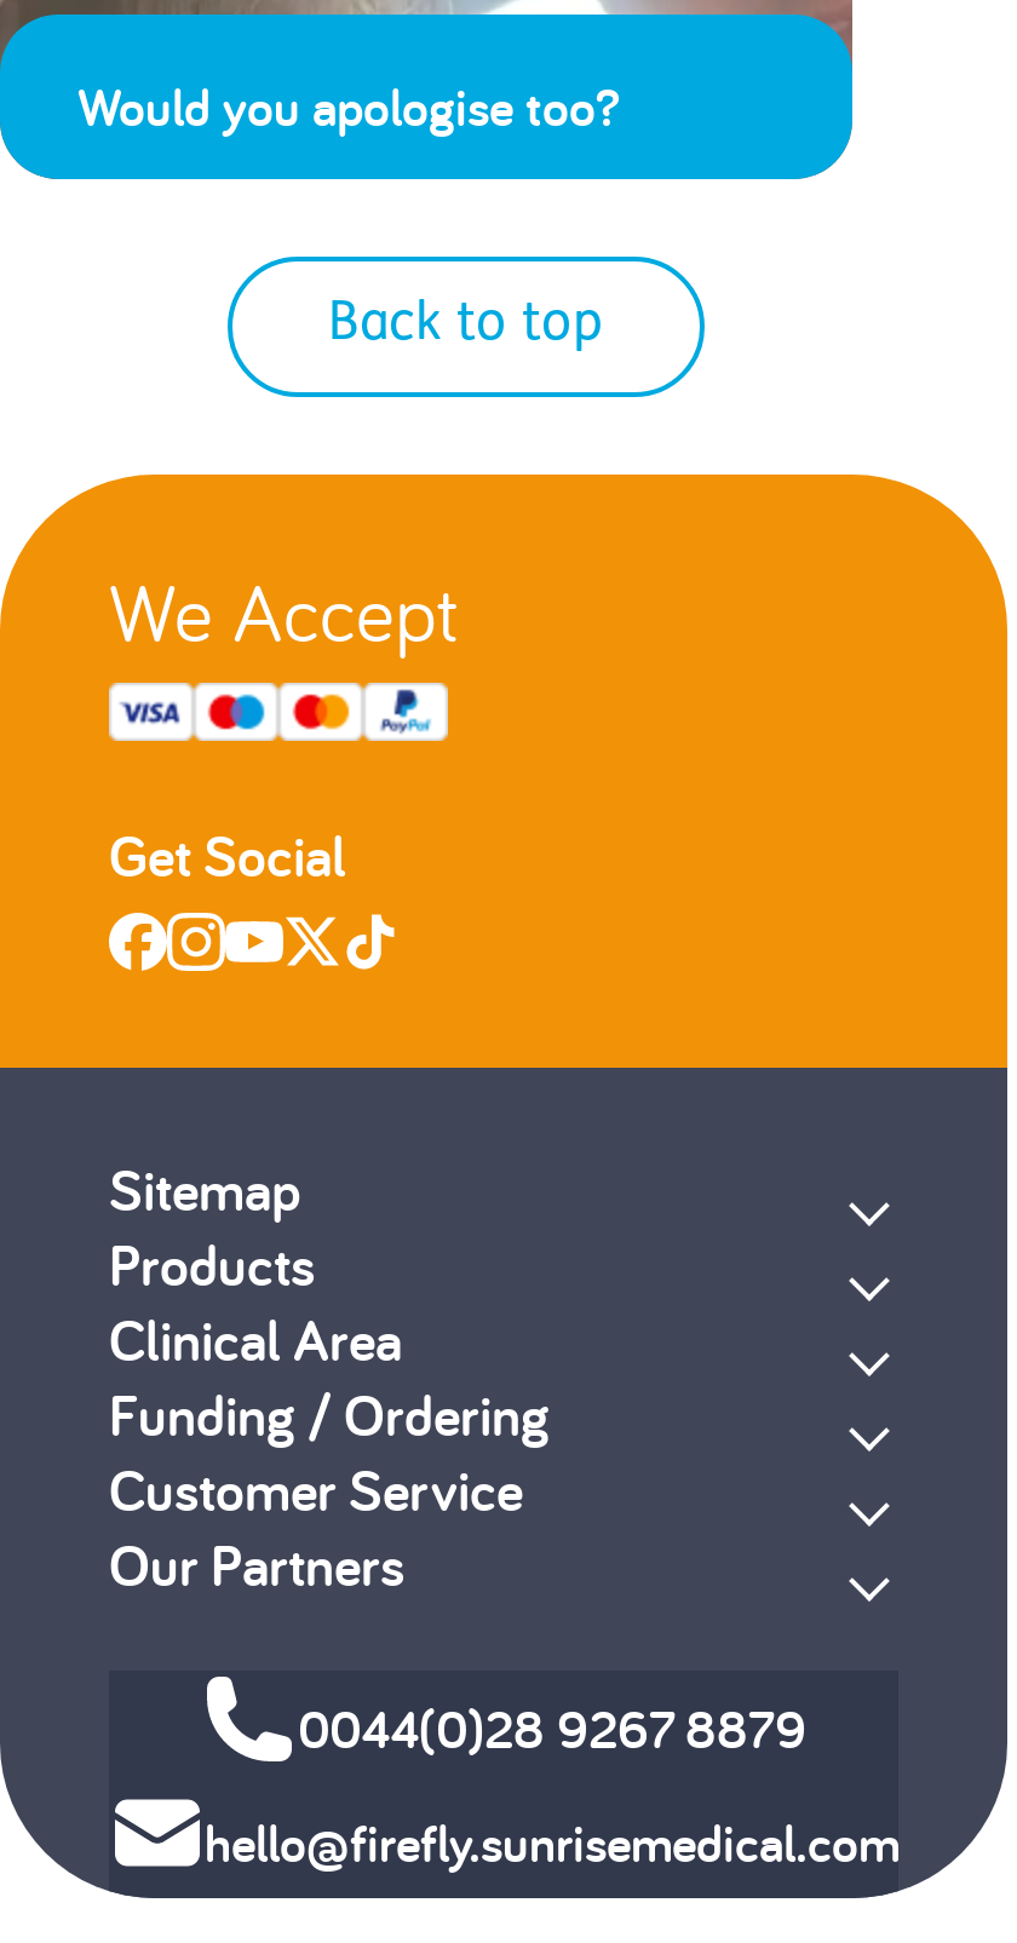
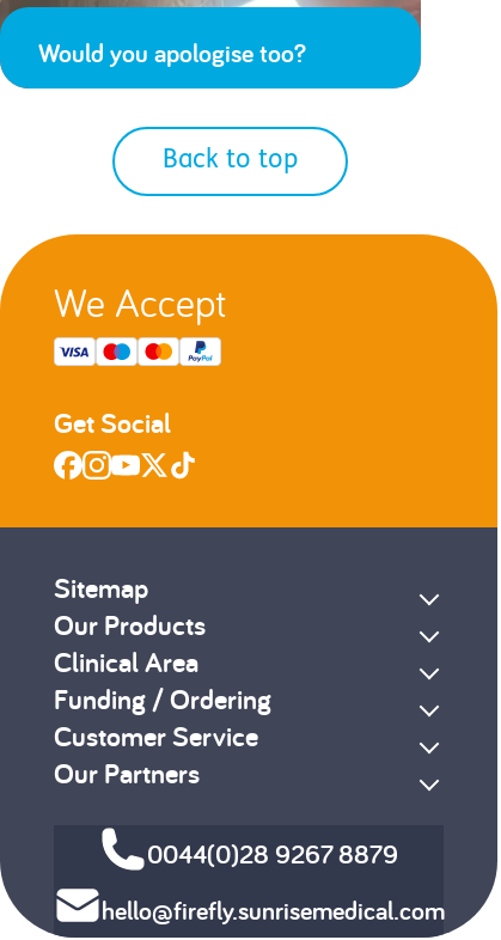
- Products
+ Our Products
